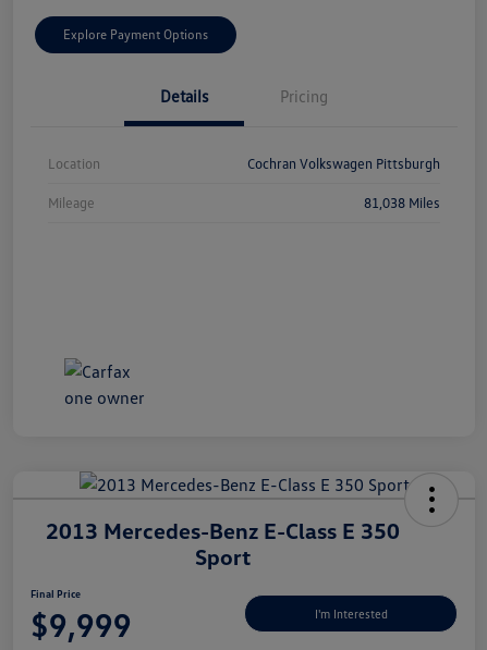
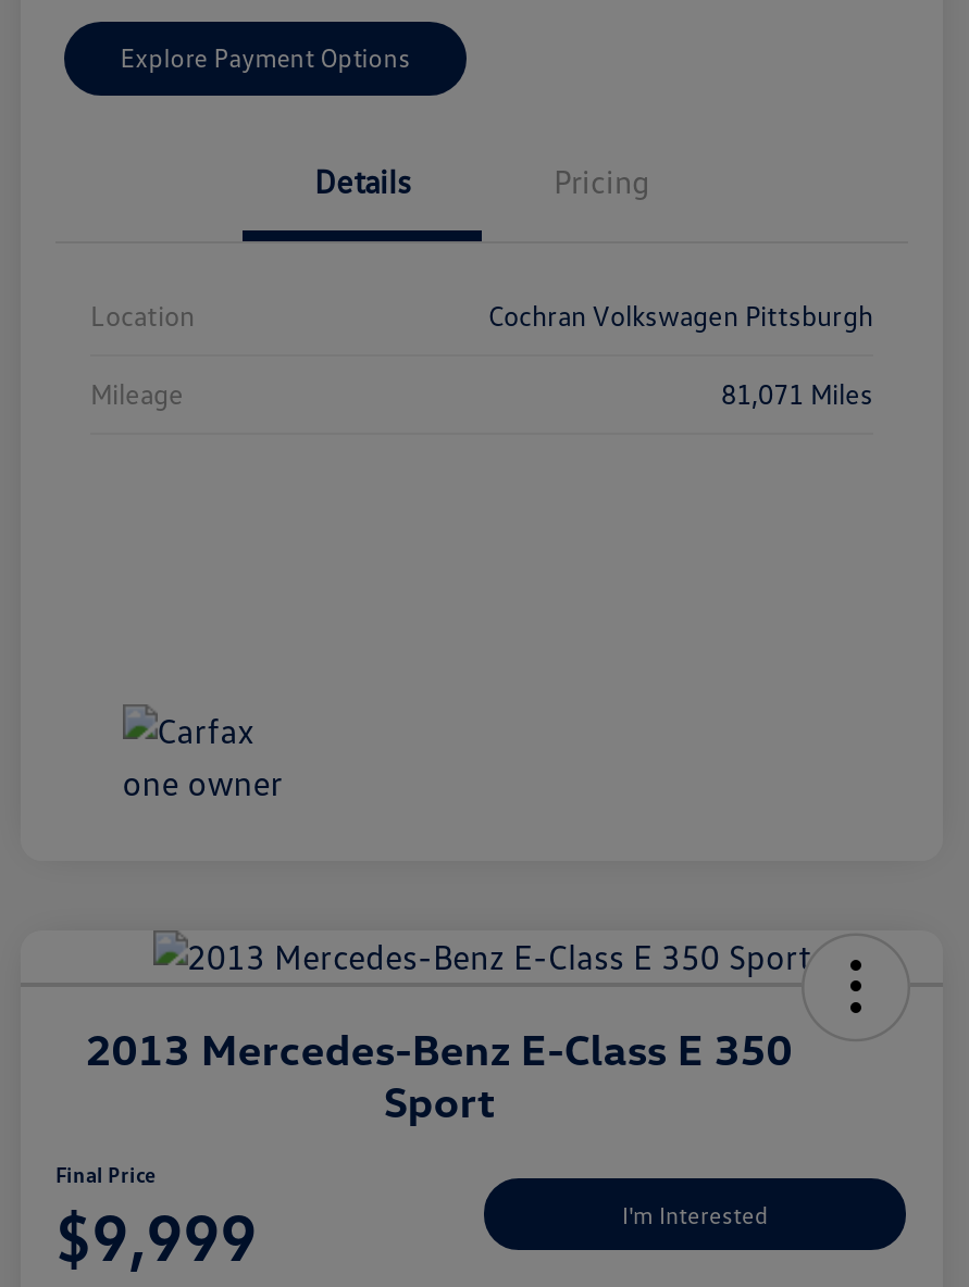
- 81,038 Miles
+ 81,071 Miles
